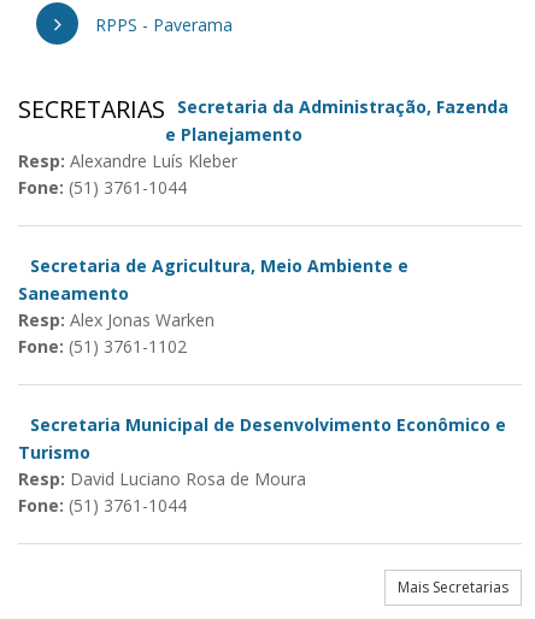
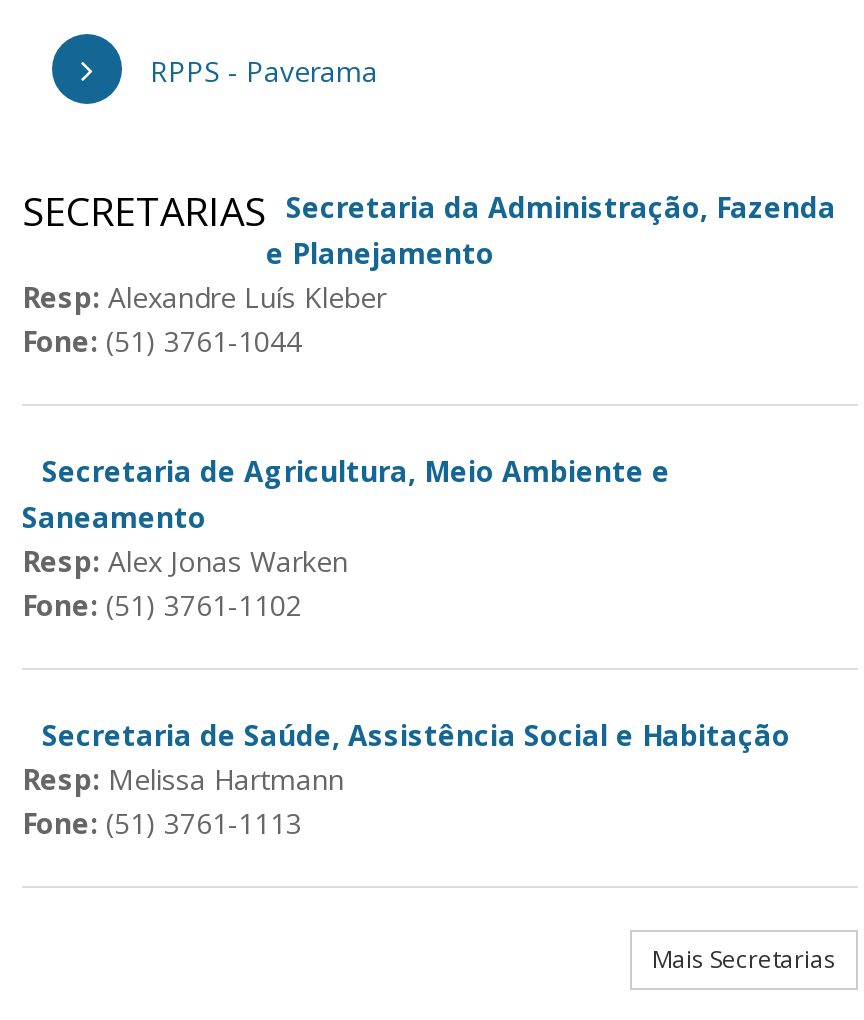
- Secretaria Municipal de Desenvolvimento Econômico e
- Turismo
- Resp: David Luciano Rosa de Moura
- Fone: (51) 3761-1044
+ Secretaria de Saúde, Assistência Social e Habitação
+ Resp: Melissa Hartmann
+ Fone: (51) 3761-1113
